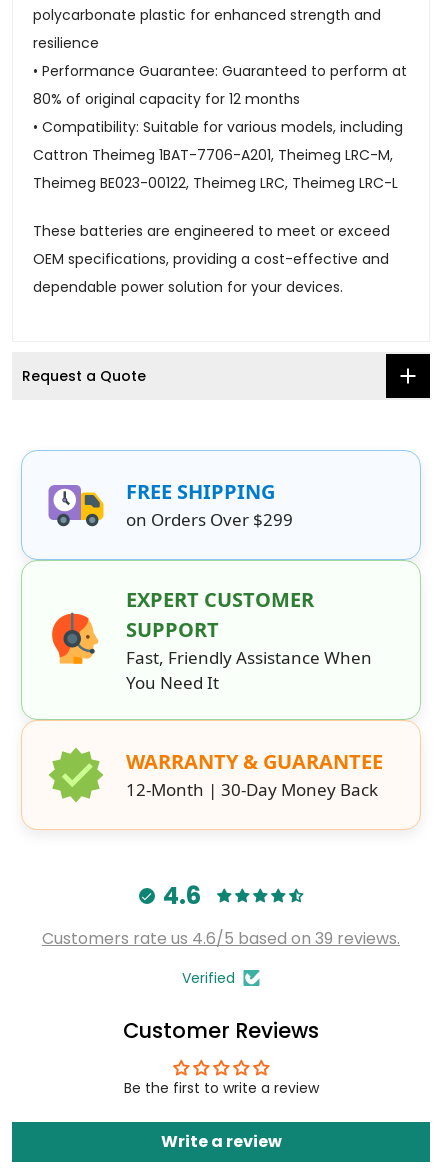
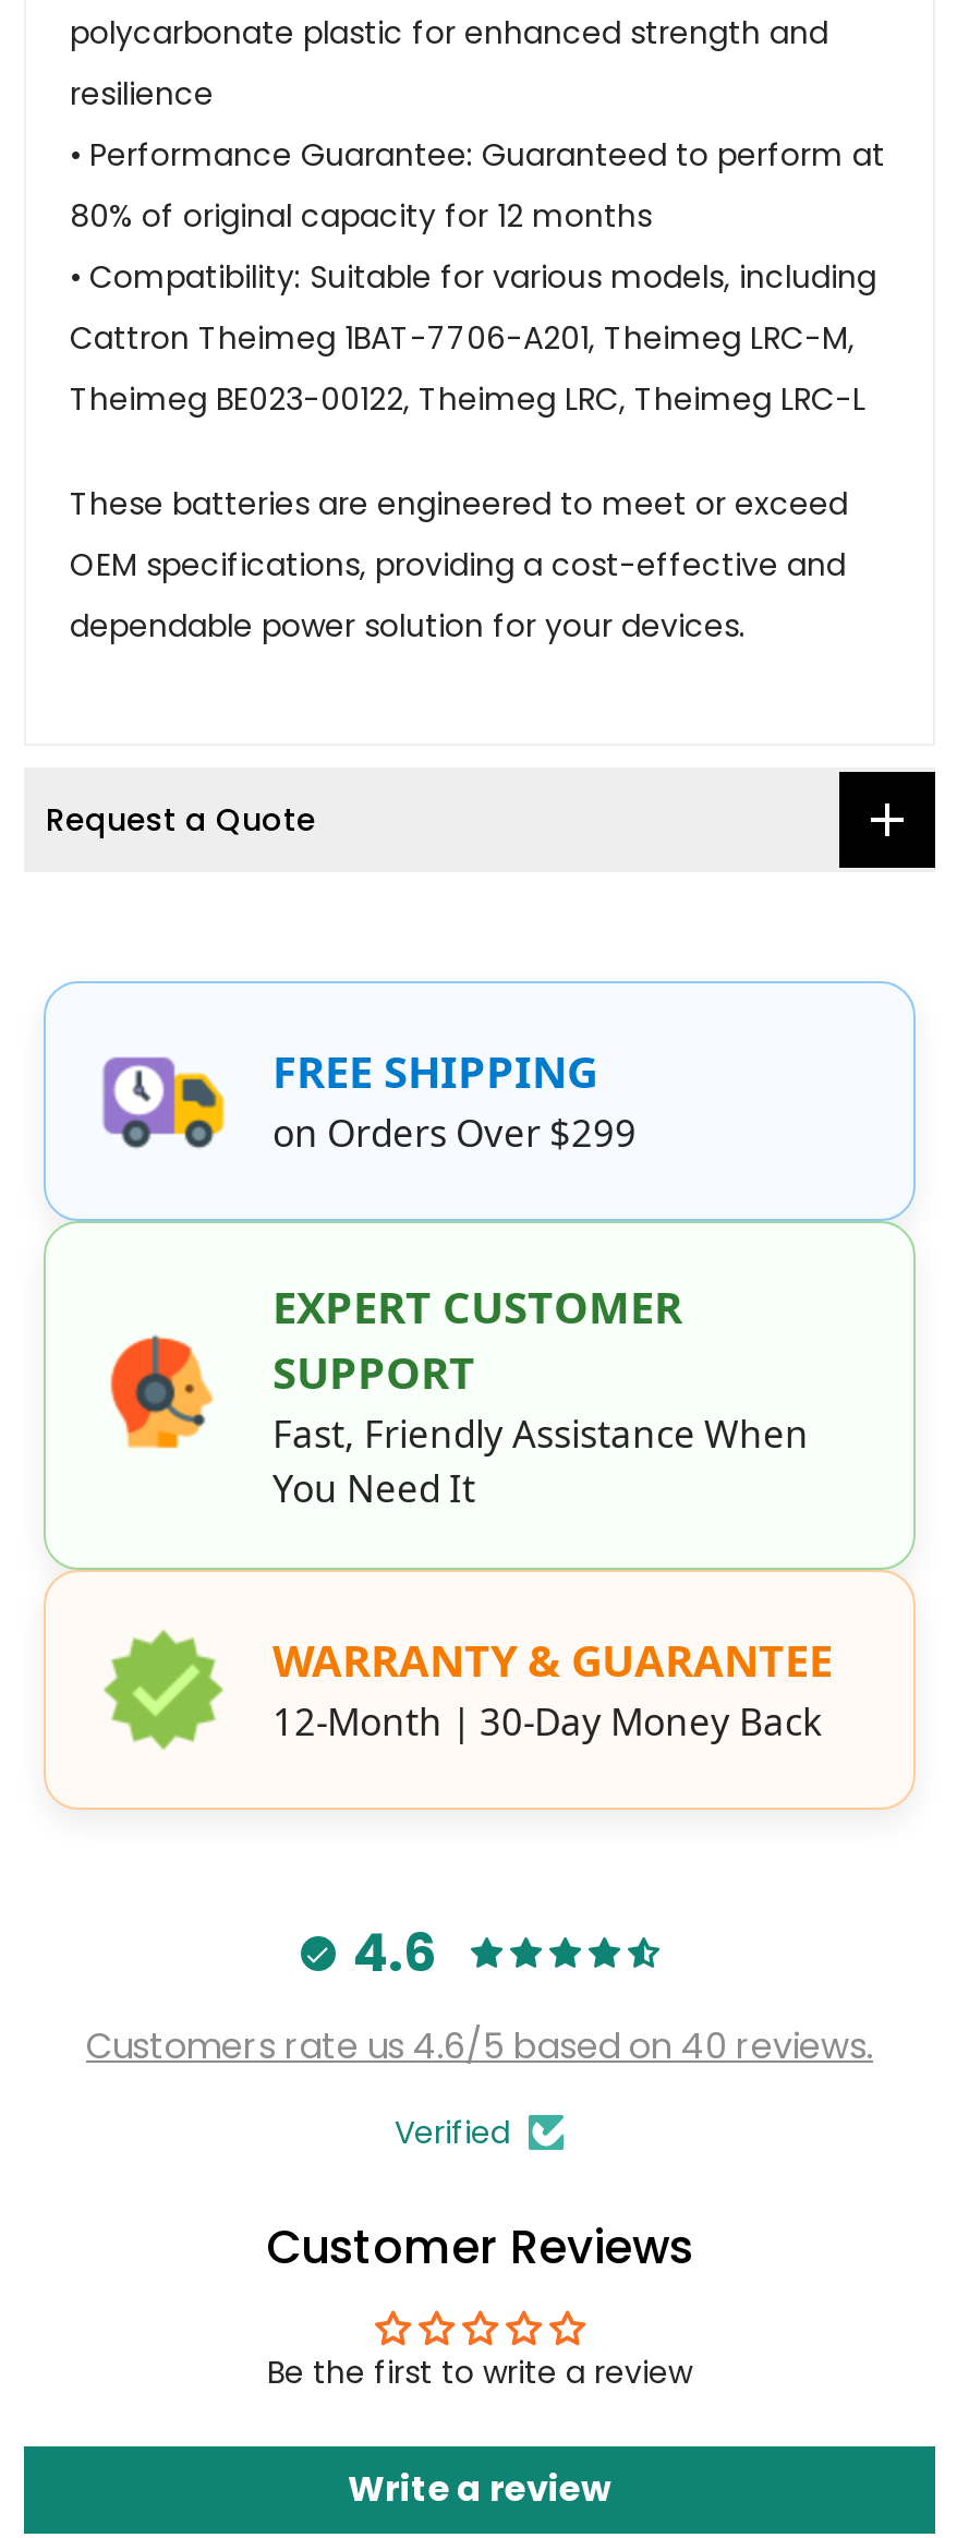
- Customers rate us 4.6/5 based on 39 reviews.
+ Customers rate us 4.6/5 based on 40 reviews.
